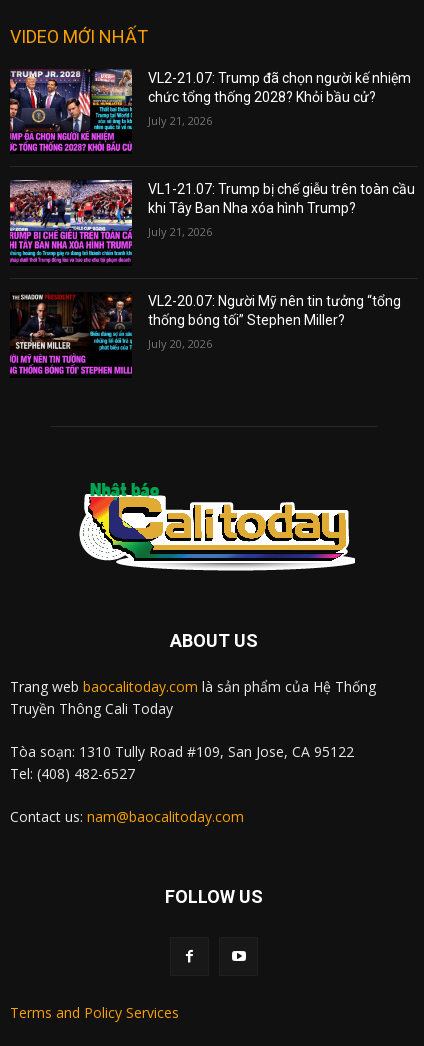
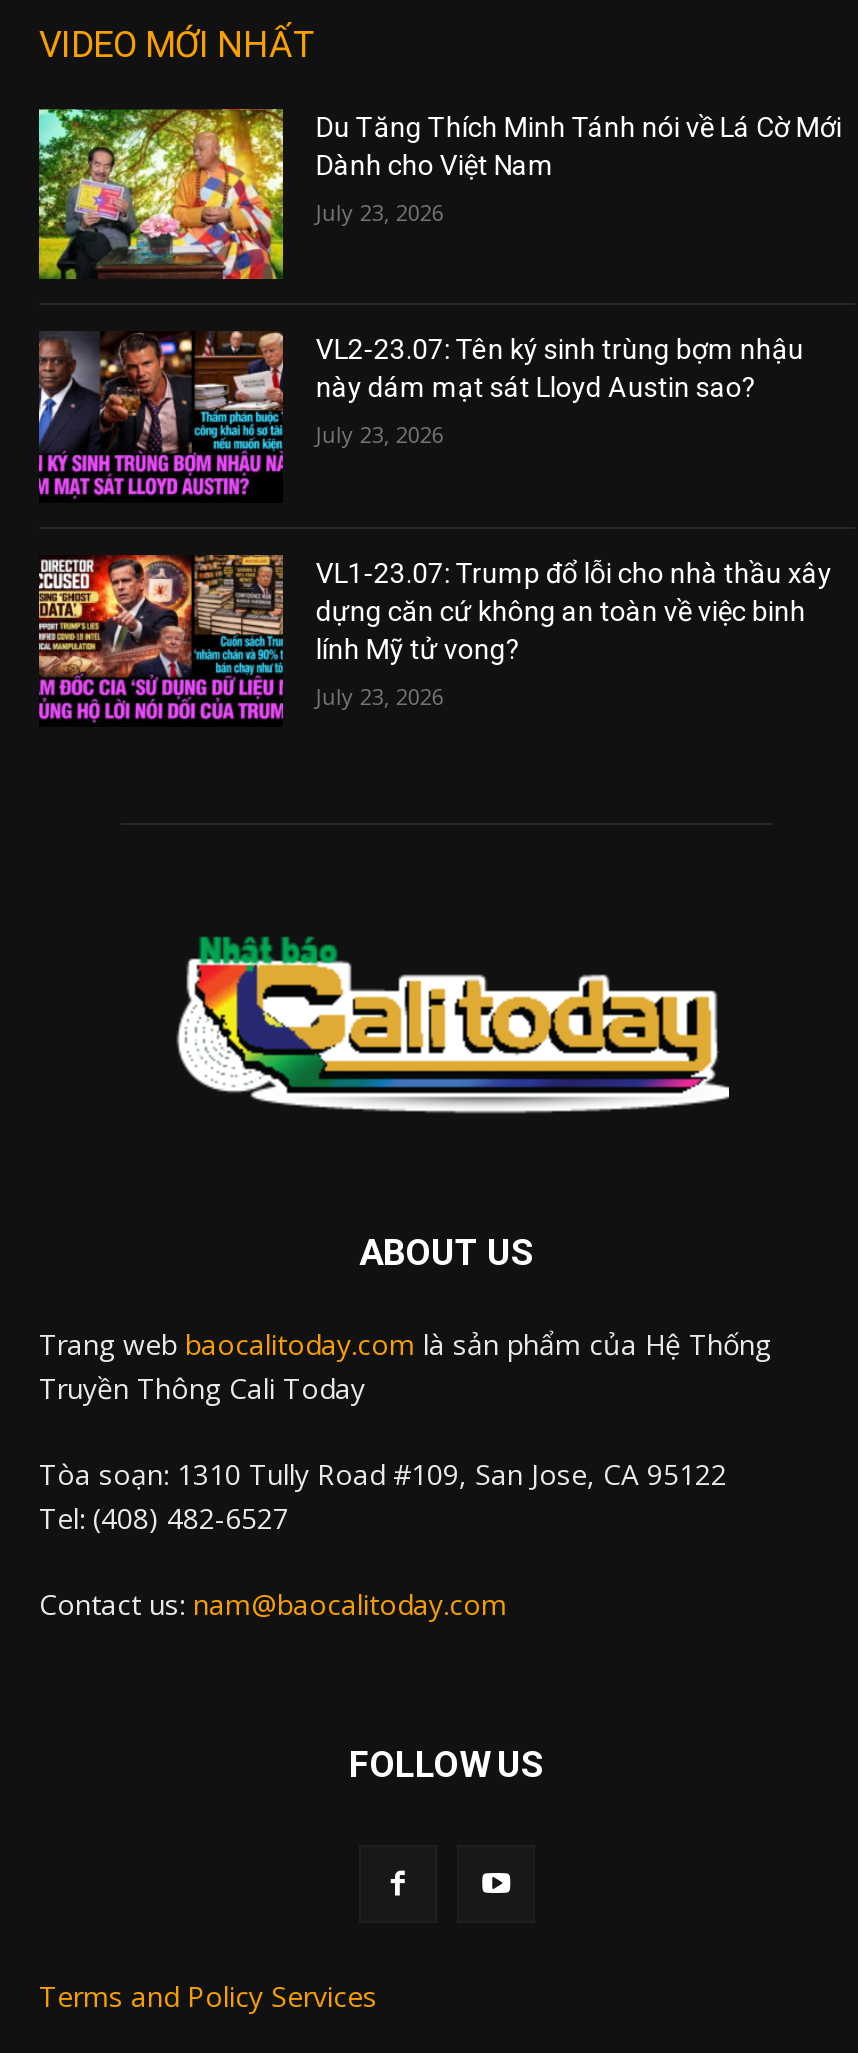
- [image]
- VL2-21.07: Trump đã chọn người kế nhiệm
- chức tổng thống 2028? Khỏi bầu cử?
+ [image]
+ Du Tăng Thích Minh Tánh nói về Lá Cờ Mới
+ Dành cho Việt Nam

- July 21, 2026
+ July 23, 2026

- [image]
- VL1-21.07: Trump bị chế giễu trên toàn cầu
- khi Tây Ban Nha xóa hình Trump?
+ [image]
+ VL2-23.07: Tên ký sinh trùng bợm nhậu
+ này dám mạt sát Lloyd Austin sao?

- July 21, 2026
+ July 23, 2026

- [image]
- VL2-20.07: Người Mỹ nên tin tưởng “tổng
- thống bóng tối” Stephen Miller?
+ [image]
+ VL1-23.07: Trump đổ lỗi cho nhà thầu xây
+ dựng căn cứ không an toàn về việc binh
+ lính Mỹ tử vong?

- July 20, 2026
+ July 23, 2026
